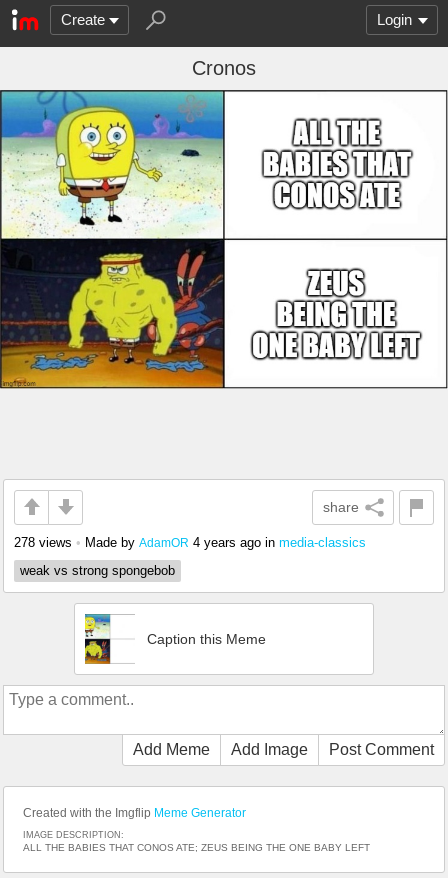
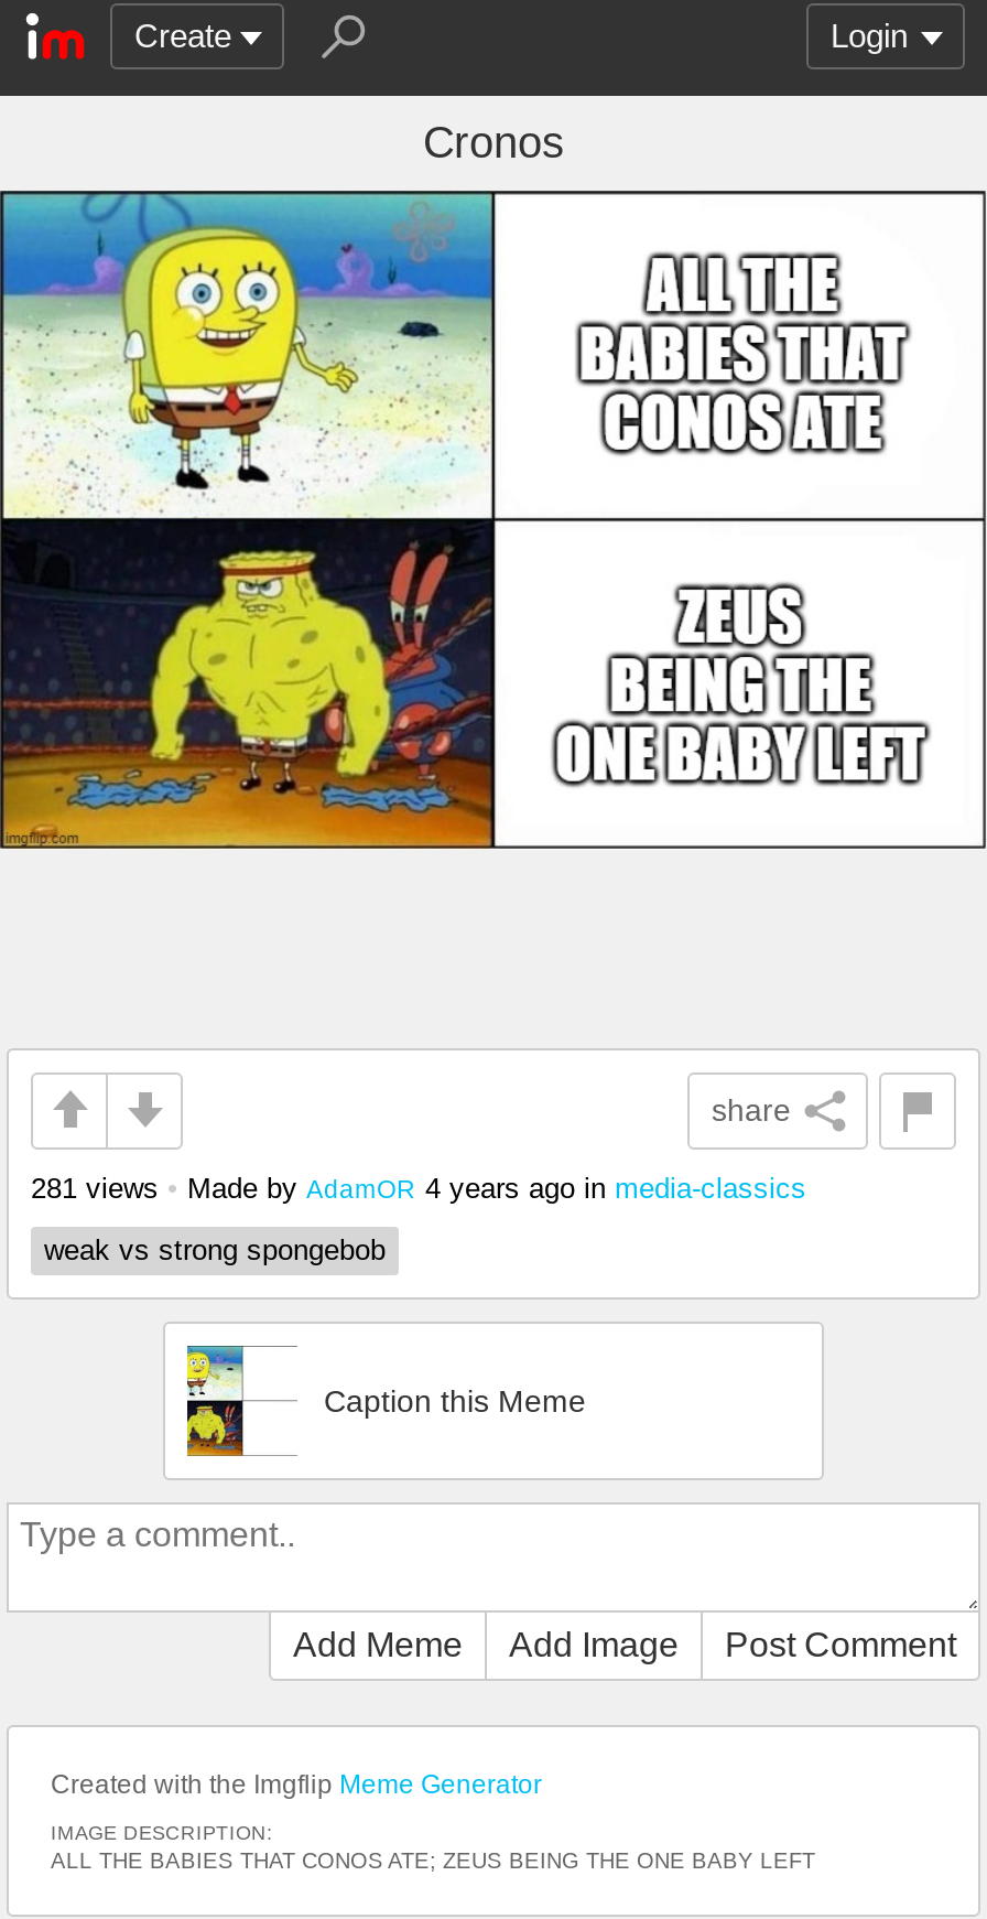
- 278 views • Made by AdamOR 4 years ago in media-classics
+ 281 views • Made by AdamOR 4 years ago in media-classics
